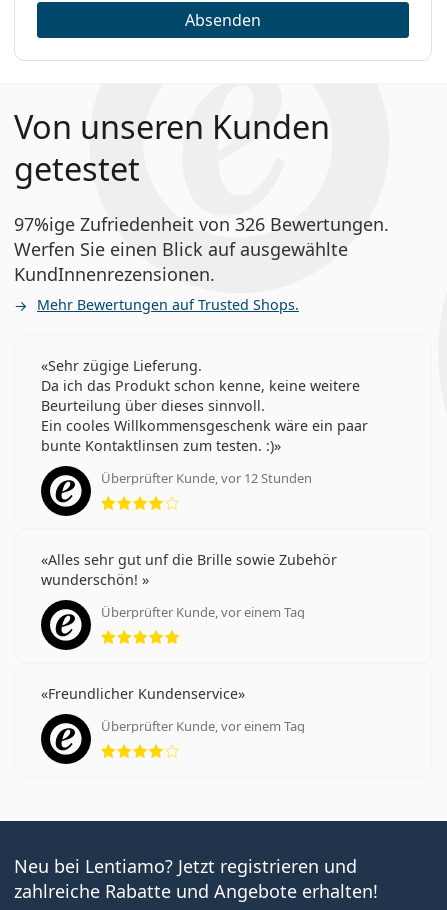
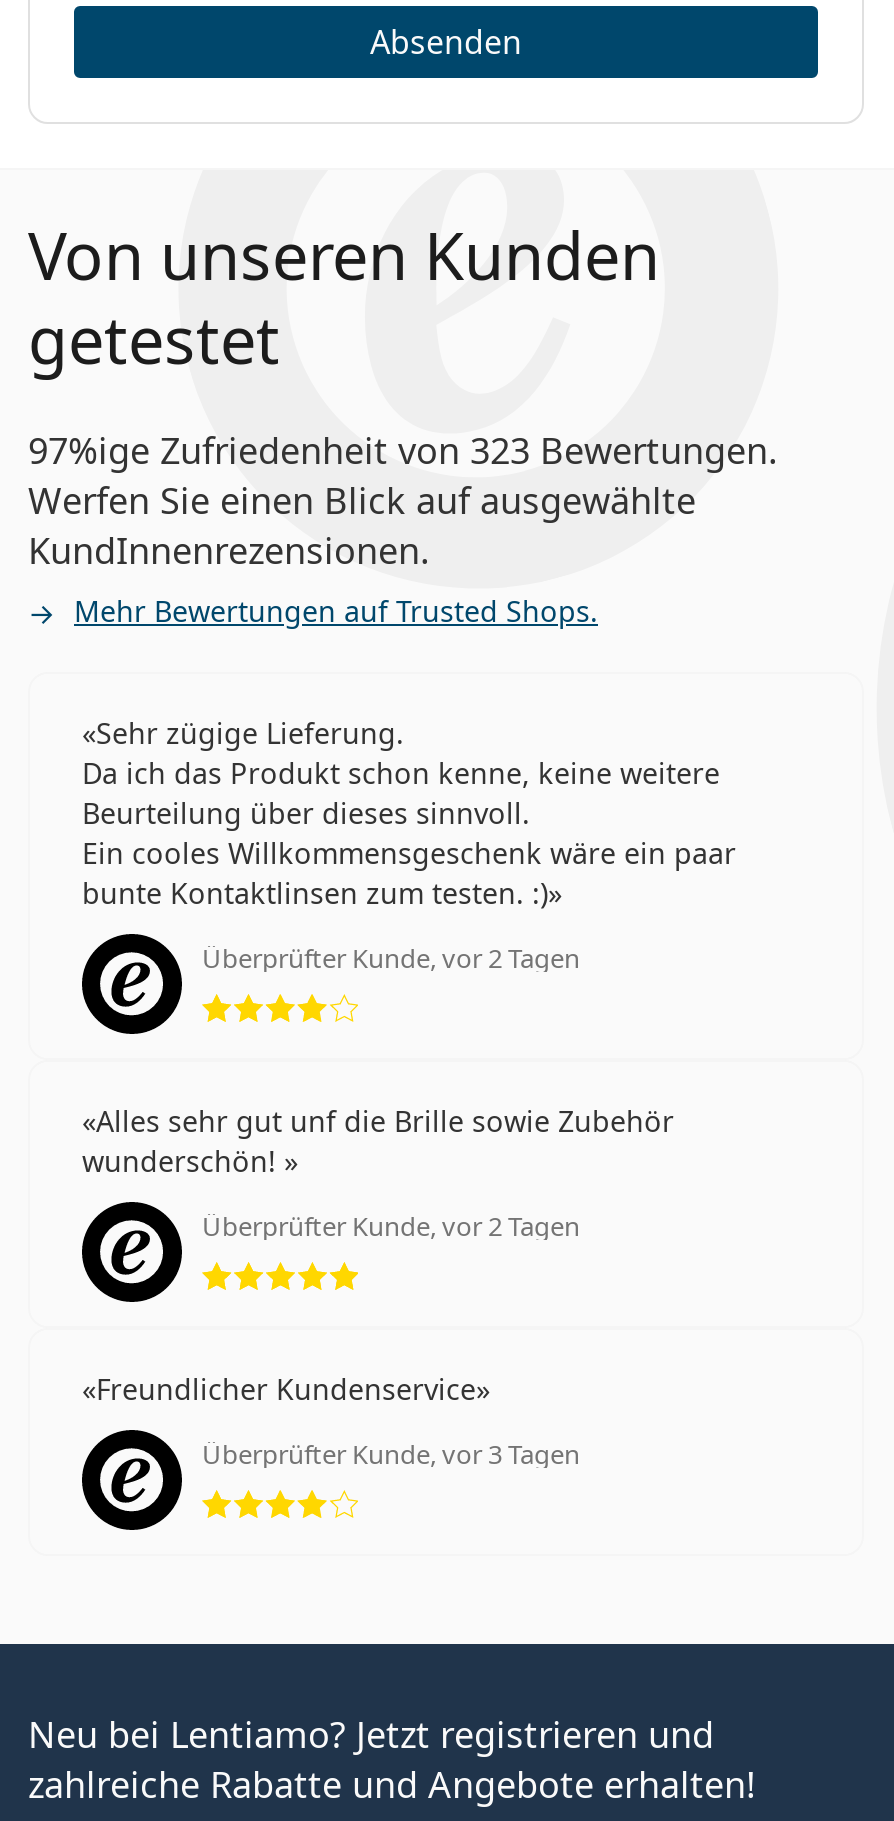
- 97%ige Zufriedenheit von 326 Bewertungen.
+ 97%ige Zufriedenheit von 323 Bewertungen.

- Überprüfter Kunde, vor 12 Stunden
+ Überprüfter Kunde, vor 2 Tagen

- Überprüfter Kunde, vor einem Tag
+ Überprüfter Kunde, vor 2 Tagen

- Überprüfter Kunde, vor einem Tag
+ Überprüfter Kunde, vor 3 Tagen
